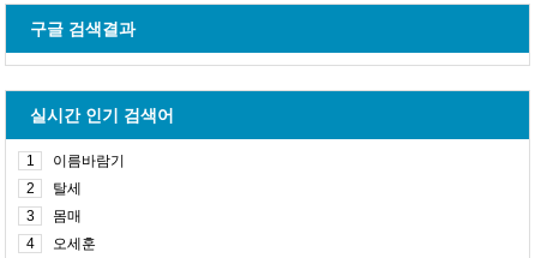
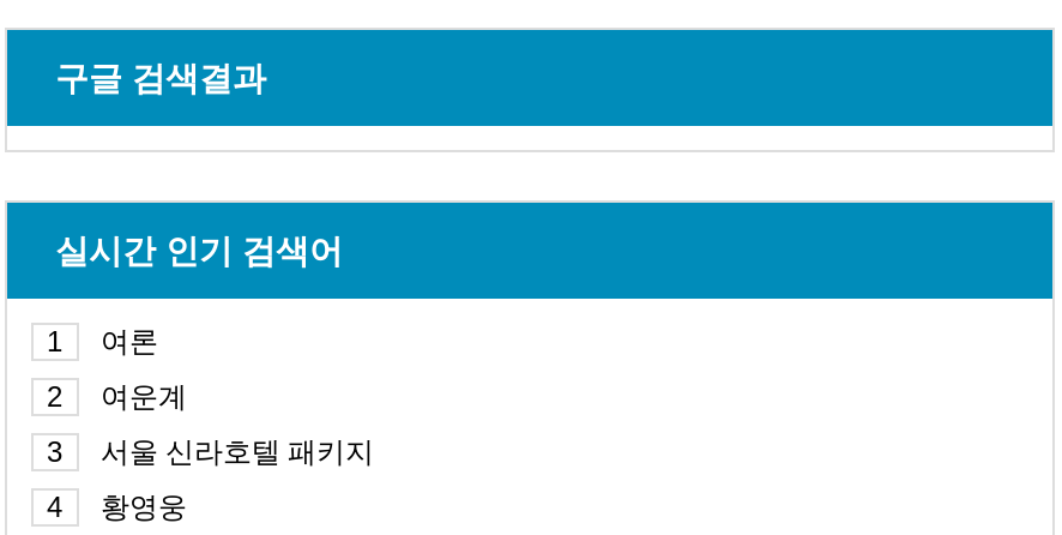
- 이름바람기
+ 여론

- 탈세
+ 여운계

- 몸매
+ 서울 신라호텔 패키지

- 오세훈
+ 황영웅
